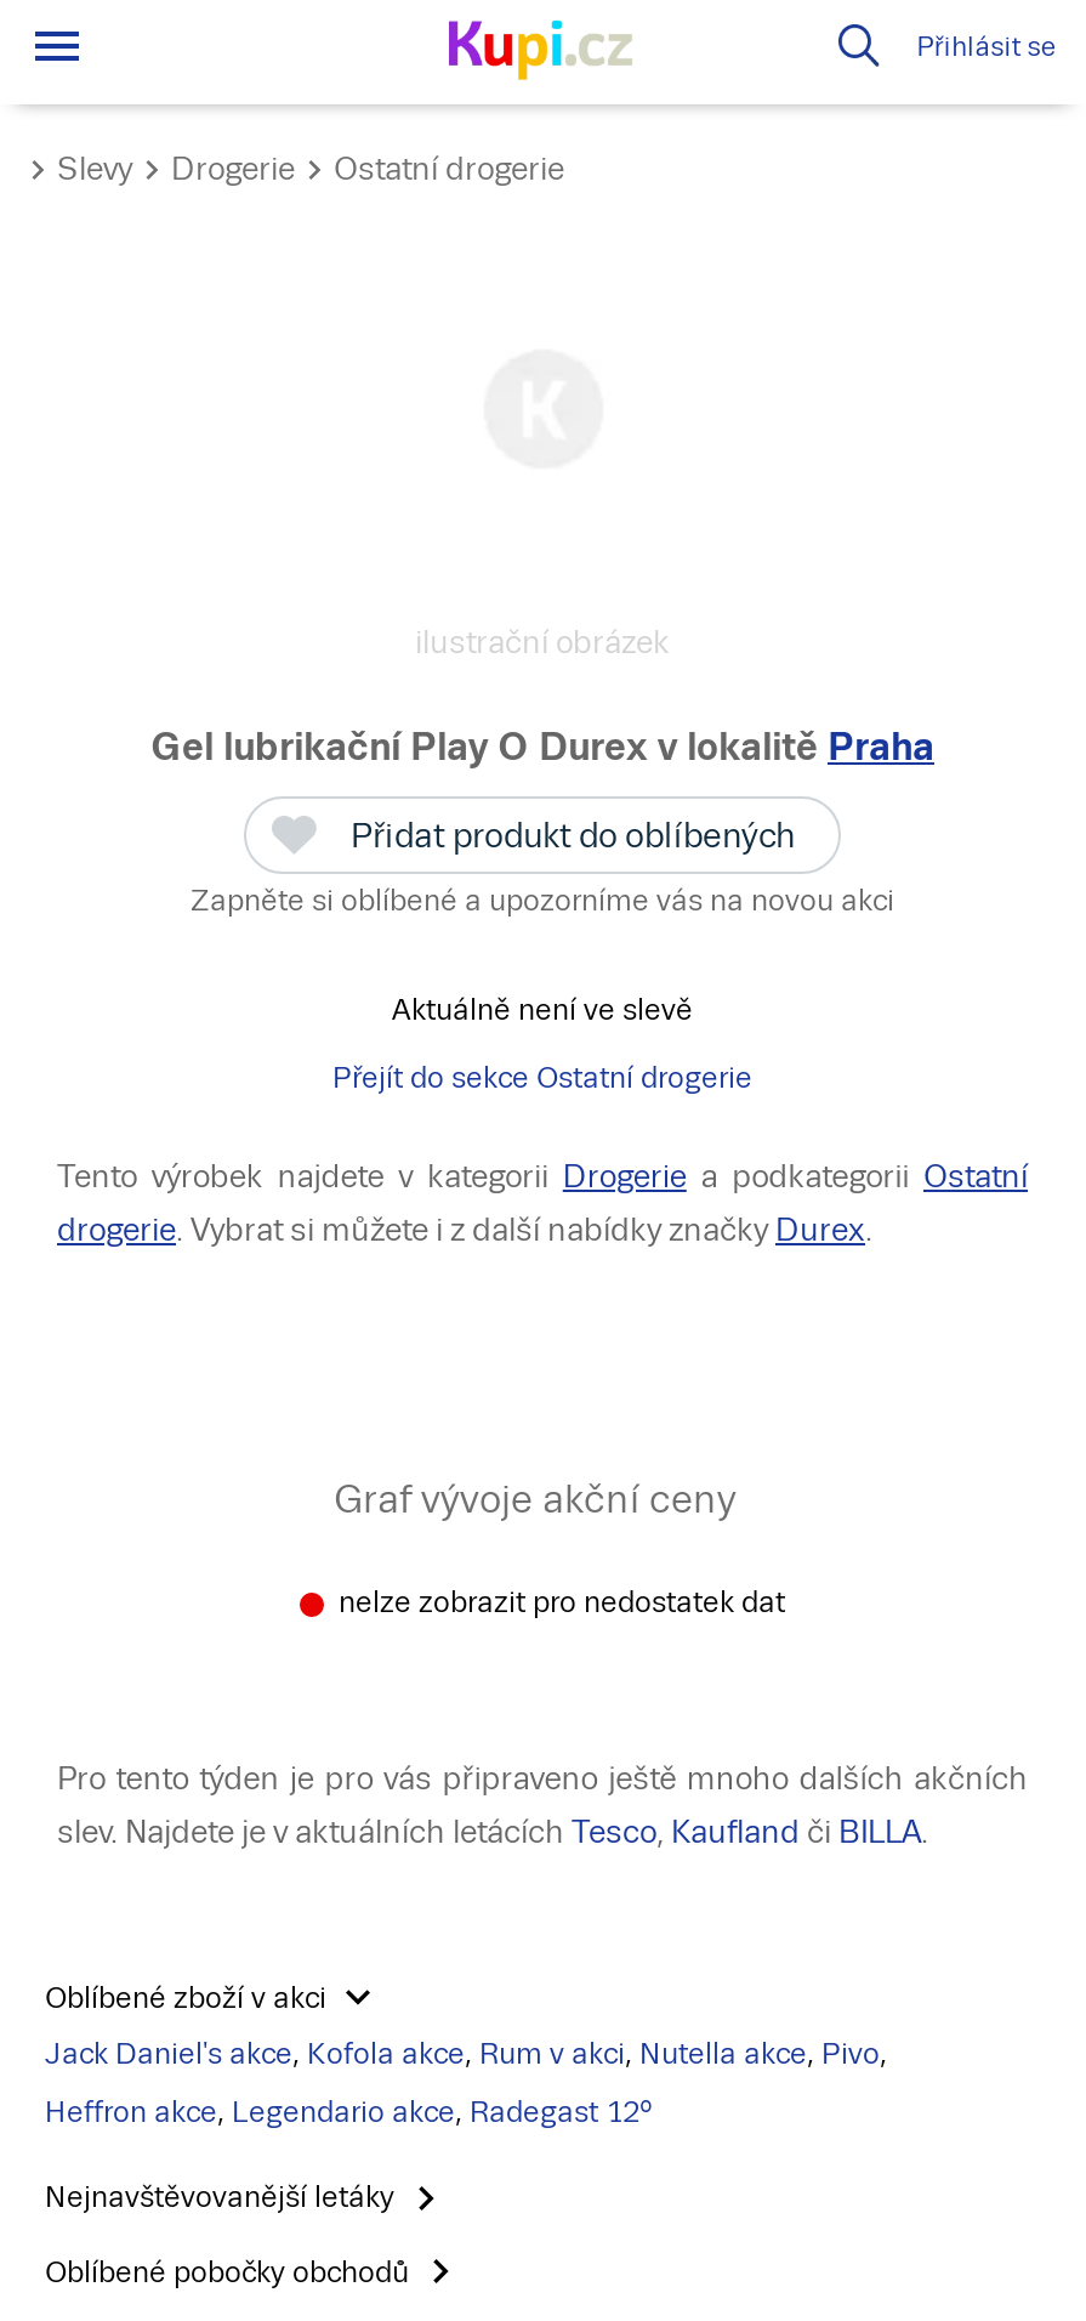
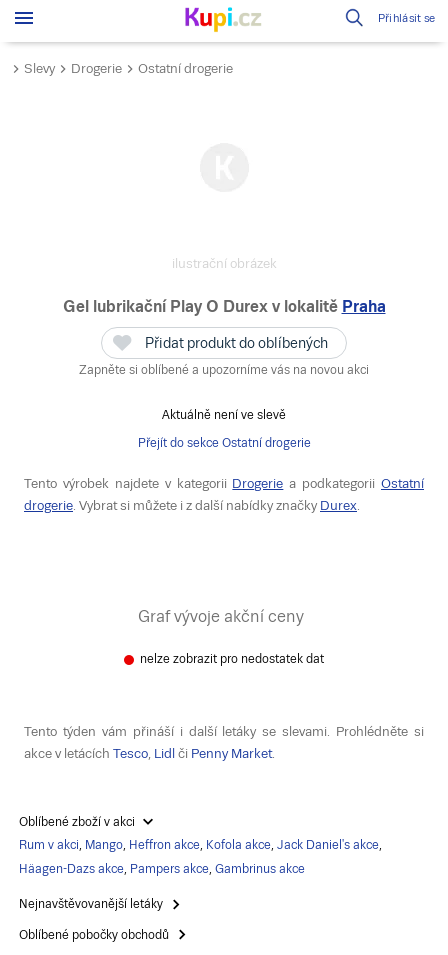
- Pro tento týden je pro vás připraveno ještě mnoho dalších akčních
+ Tento týden vám přináší i další letáky se slevami. Prohlédněte si

- slev. Najdete je v aktuálních letácích Tesco, Kaufland či BILLA.
+ akce v letácích Tesco, Lidl či Penny Market.

- Jack Daniel's akce, Kofola akce, Rum v akci, Nutella akce, Pivo,
+ Rum v akci, Mango, Heffron akce, Kofola akce, Jack Daniel's akce,

- Heffron akce, Legendario akce, Radegast 12°
+ Häagen-Dazs akce, Pampers akce, Gambrinus akce
